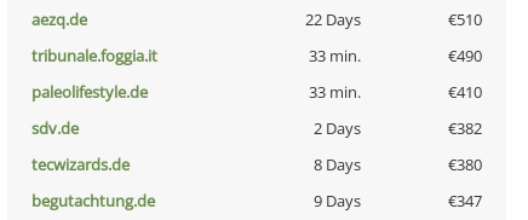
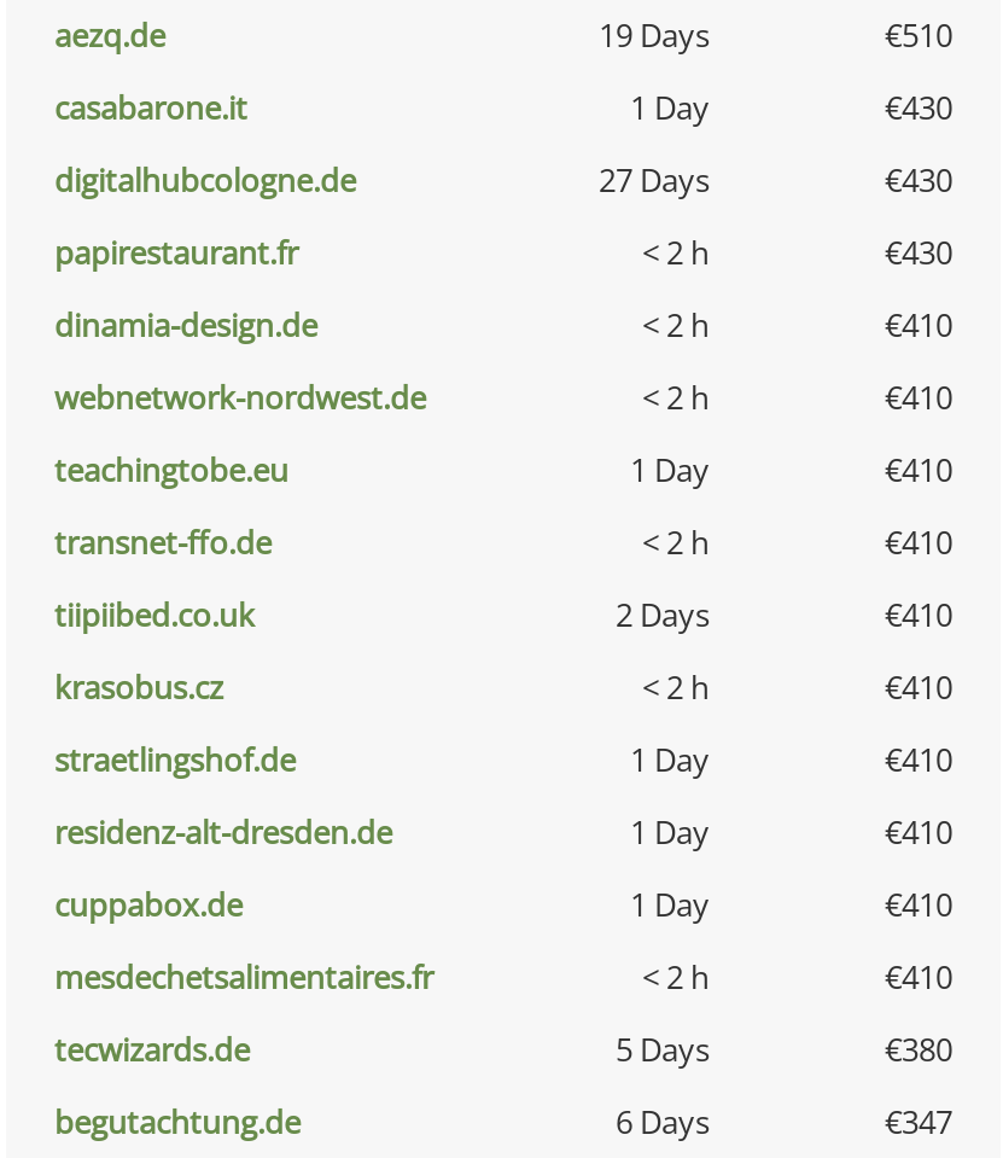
- 22 Days
+ 19 Days

- tribunale.foggia.it
- 33 min.
- €490
- paleolifestyle.de
- 33 min.
+ casabarone.it
+ 1 Day
+ €430
+ digitalhubcologne.de
+ 27 Days
+ €430
+ papirestaurant.fr
+ < 2 h
+ €430
+ dinamia-design.de
+ < 2 h

- sdv.de
+ webnetwork-nordwest.de
+ < 2 h
+ €410
+ teachingtobe.eu
+ 1 Day
+ €410
+ transnet-ffo.de
+ < 2 h
+ €410
+ tiipiibed.co.uk

- €382
+ €410
+ krasobus.cz
+ < 2 h
+ €410
+ straetlingshof.de
+ 1 Day
+ €410
+ residenz-alt-dresden.de
+ 1 Day
+ €410
+ cuppabox.de
+ 1 Day
+ €410
+ mesdechetsalimentaires.fr
+ < 2 h
+ €410

- 8 Days
+ 5 Days

- 9 Days
+ 6 Days
